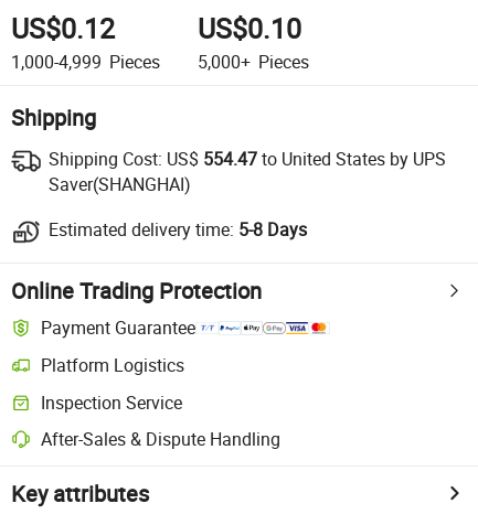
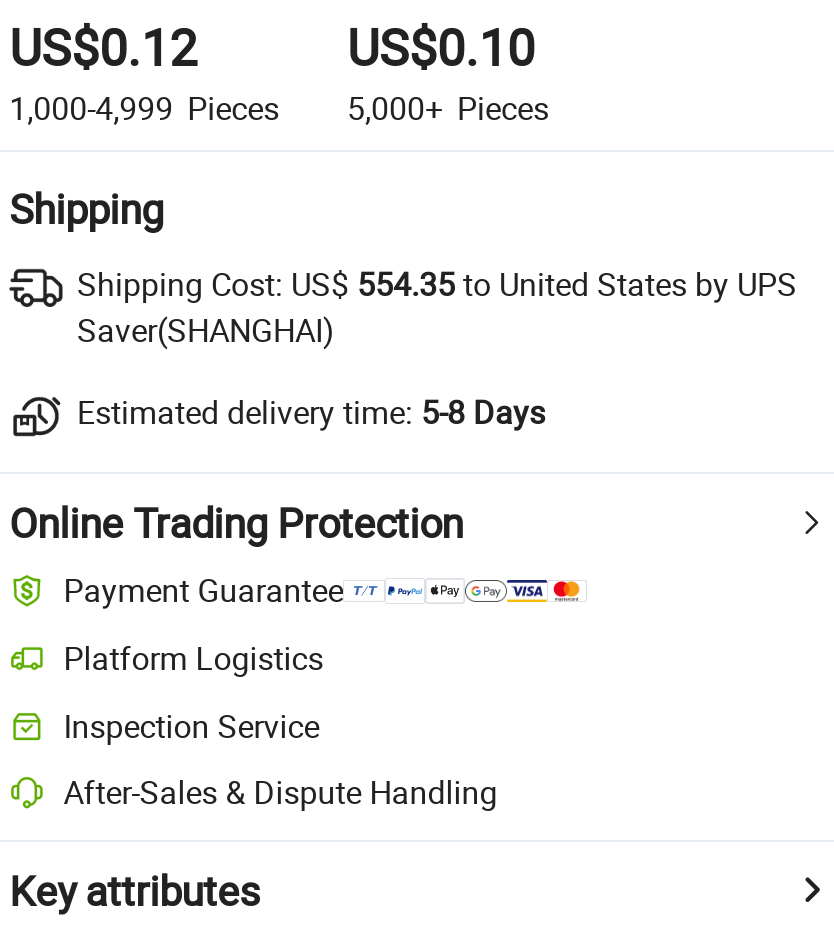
- Shipping Cost: US$554.47 to United States by UPS
+ Shipping Cost: US$554.35 to United States by UPS
